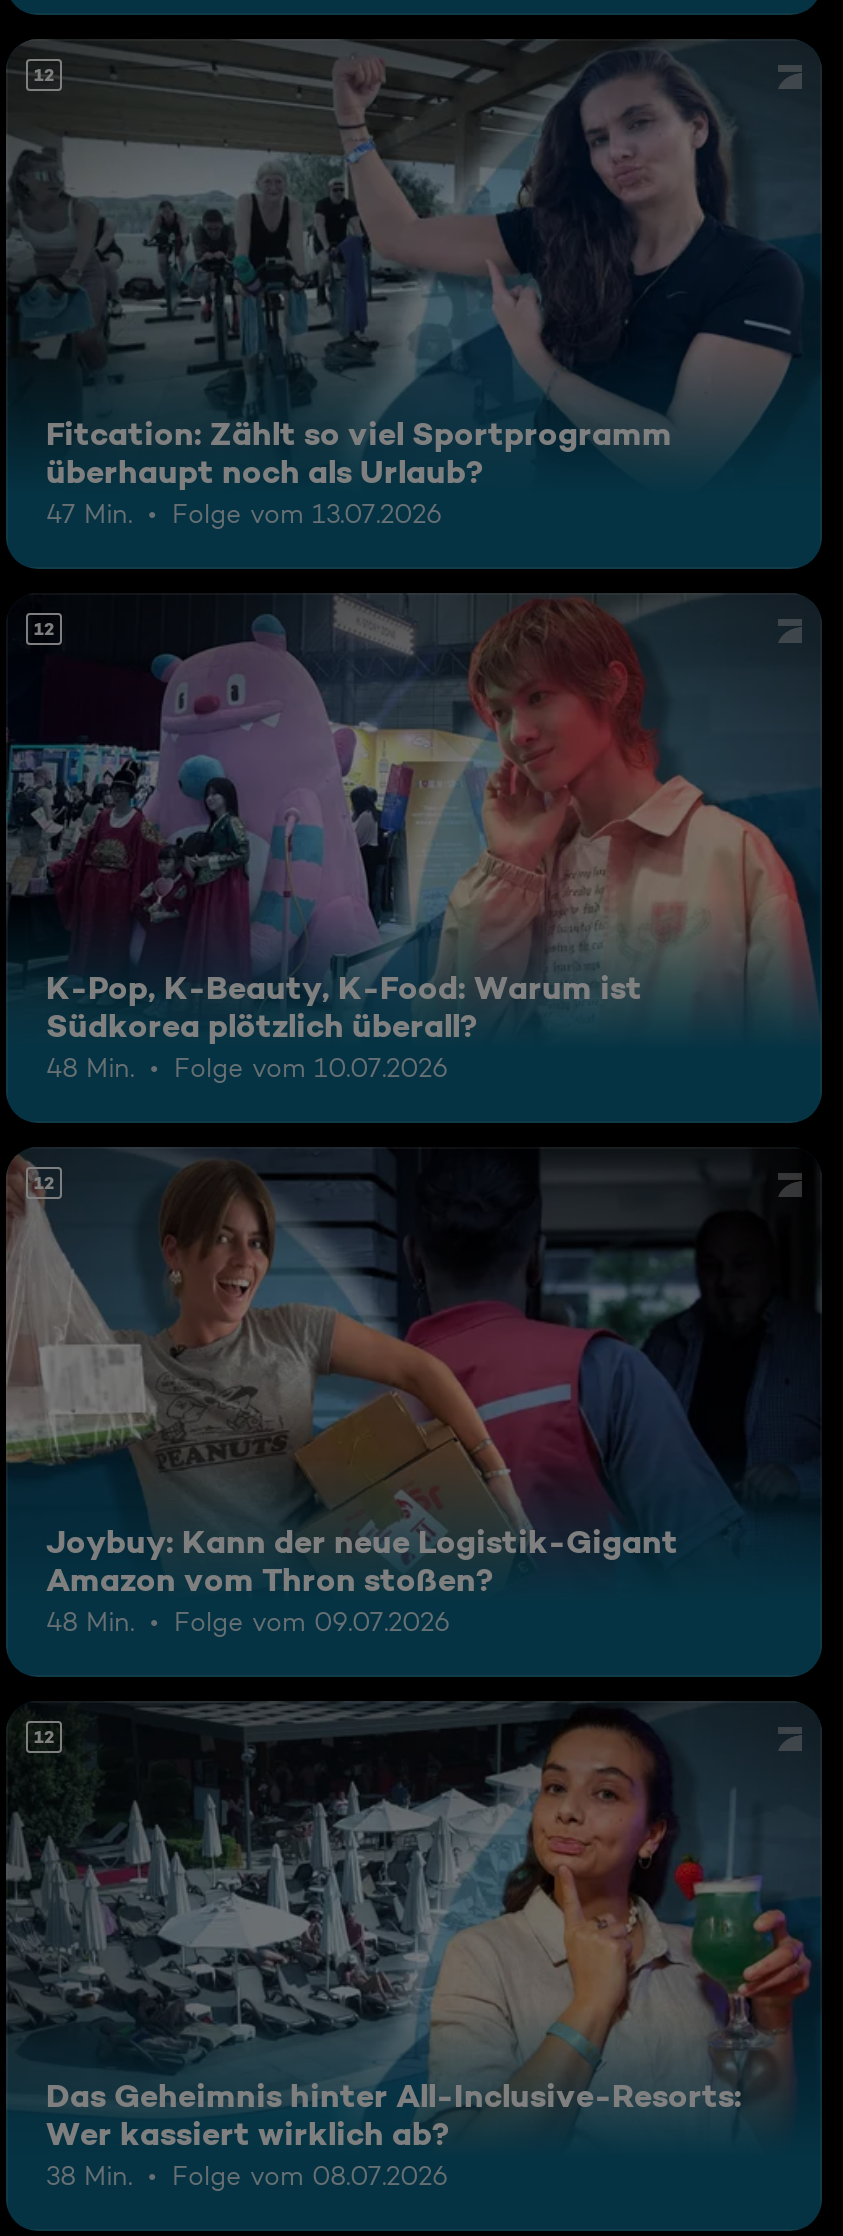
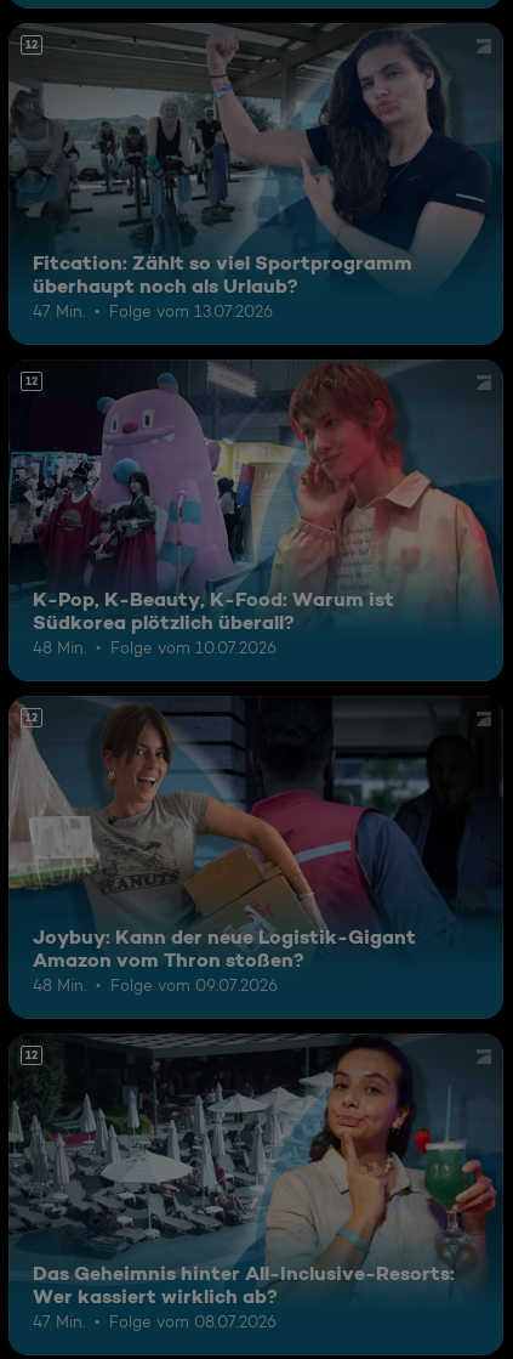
- 38 Min. Folge vom 08.07.2026
+ 47 Min. Folge vom 08.07.2026
